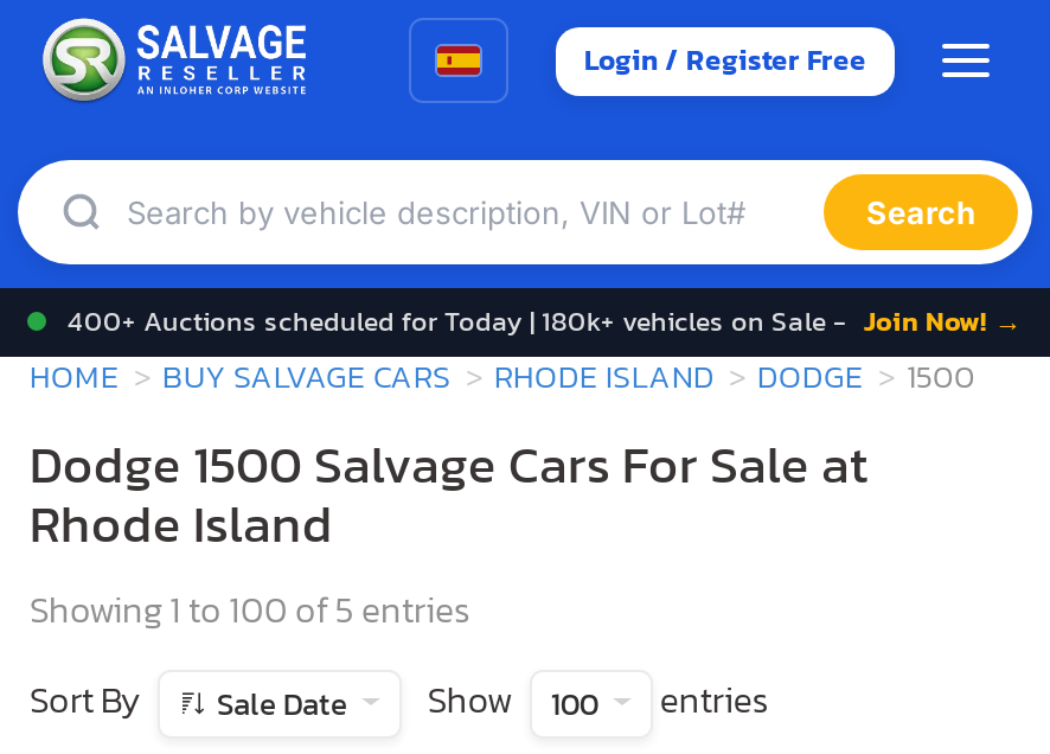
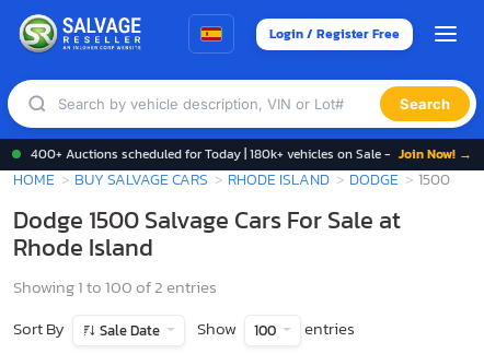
- Showing 1 to 100 of 5 entries
+ Showing 1 to 100 of 2 entries
